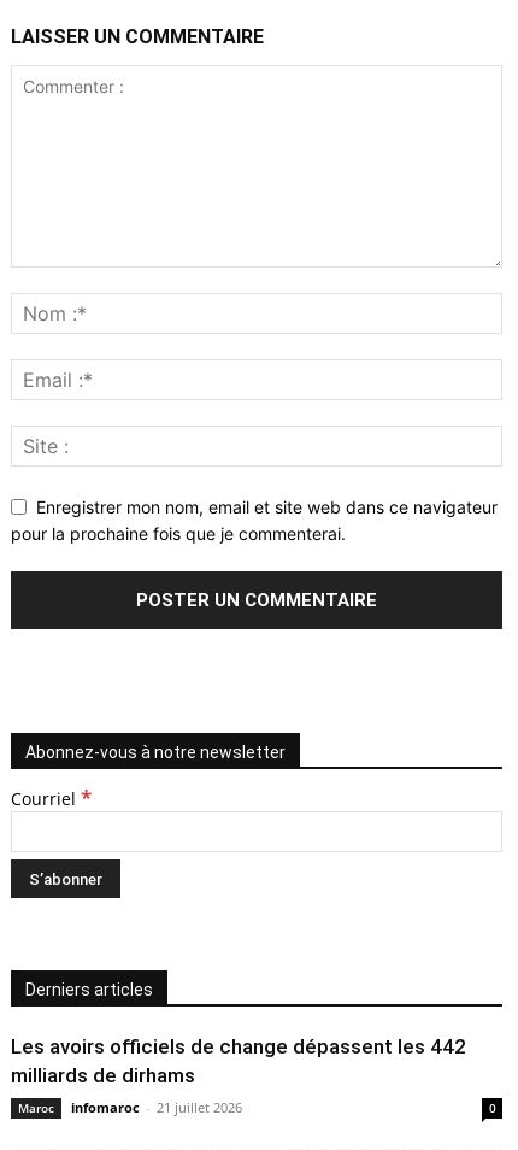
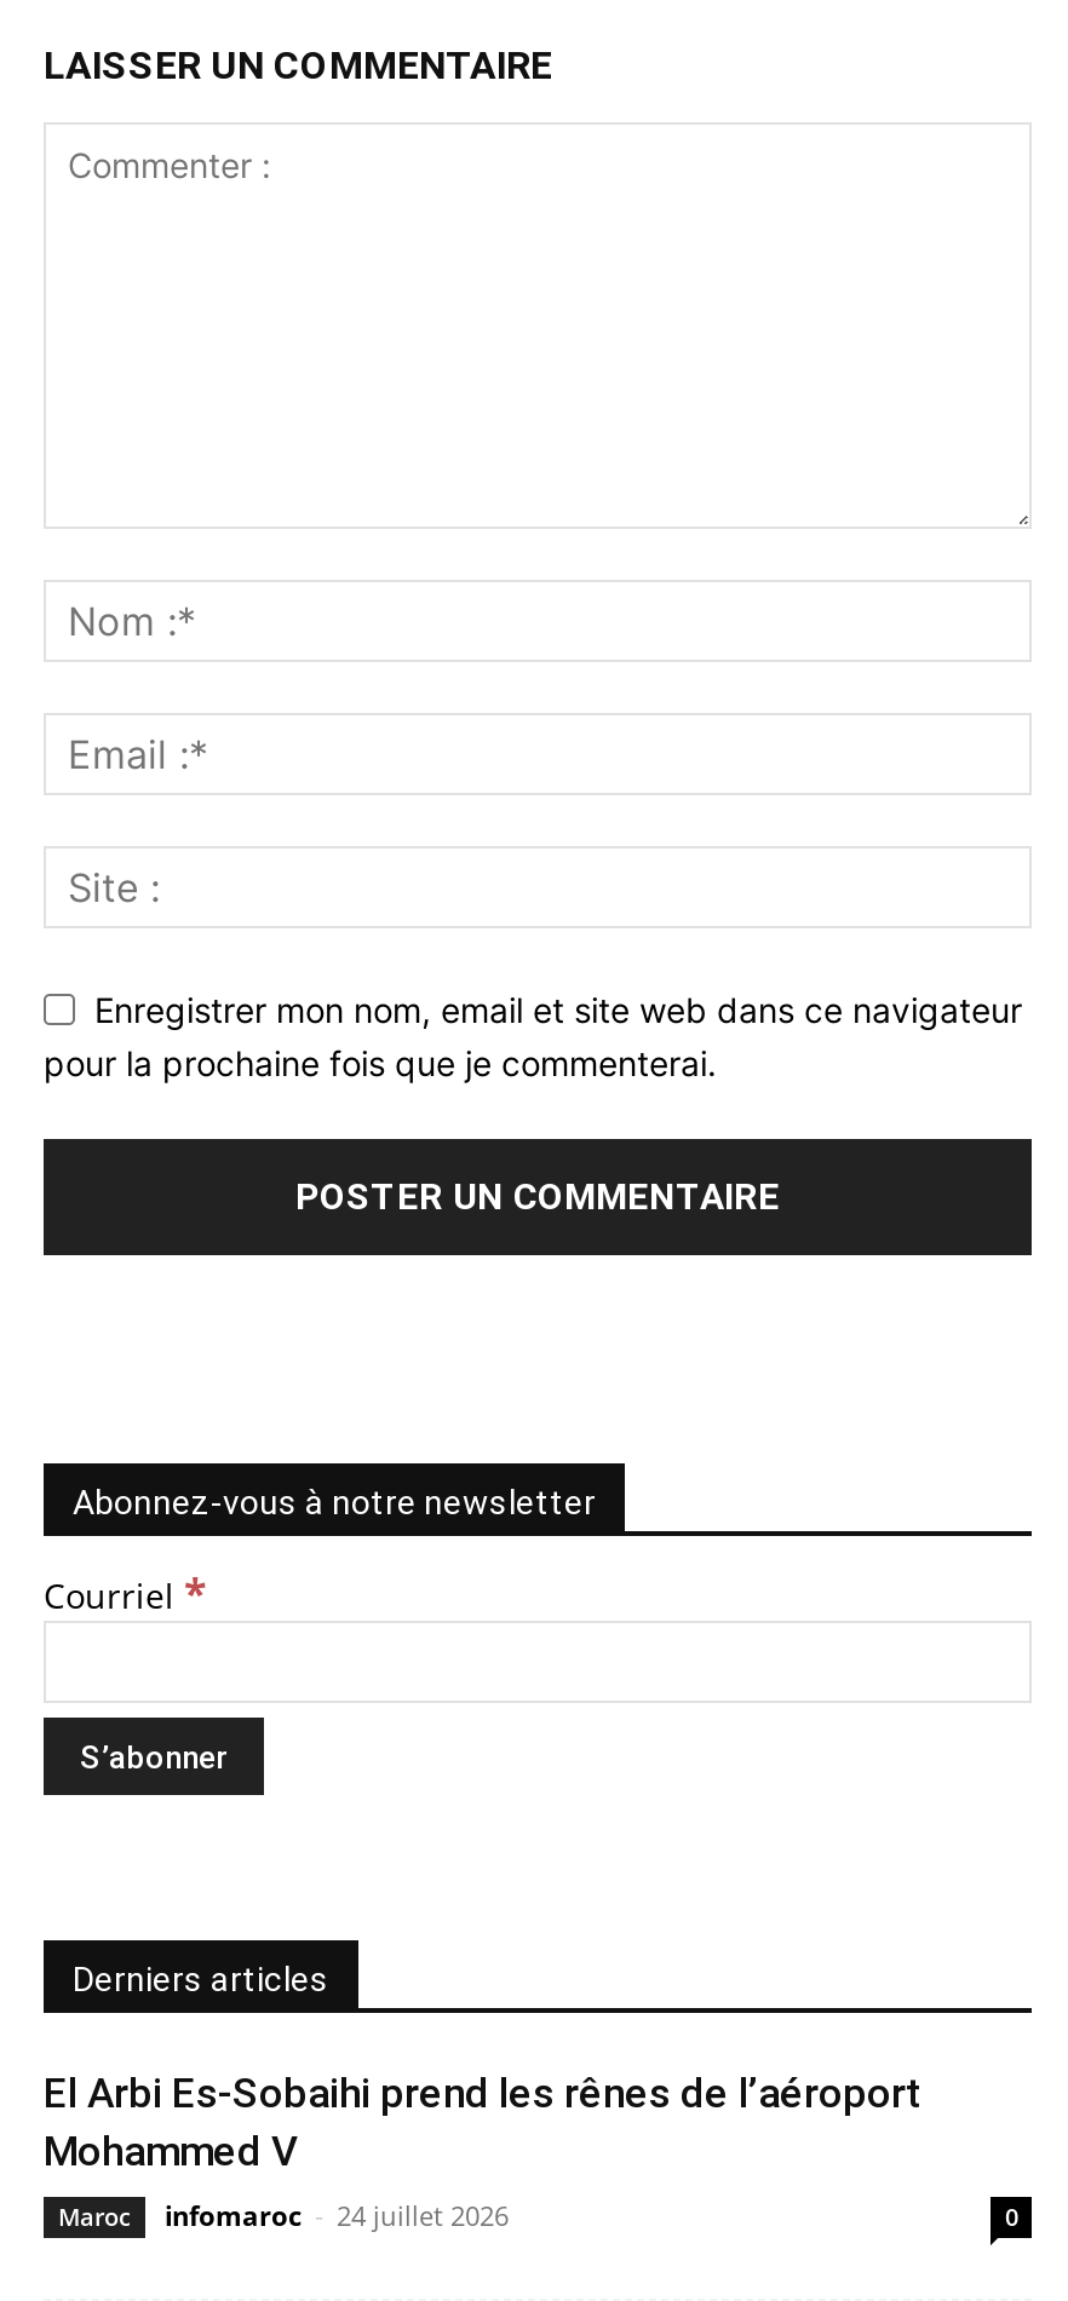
- Les avoirs officiels de change dépassent les 442
- milliards de dirhams
+ El Arbi Es-Sobaihi prend les rênes de l’aéroport
+ Mohammed V

- infomaroc - 21 juillet 2026
+ infomaroc - 24 juillet 2026
